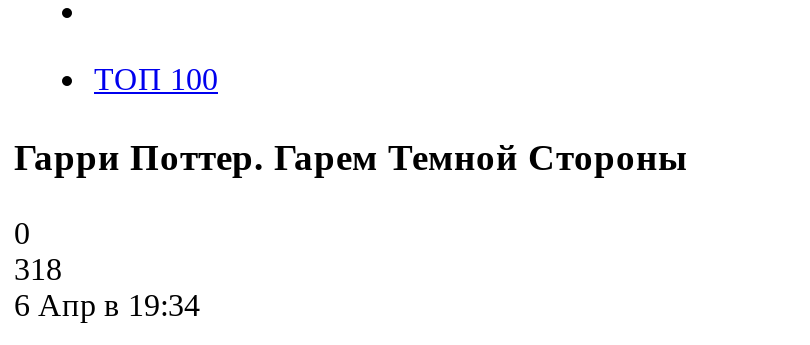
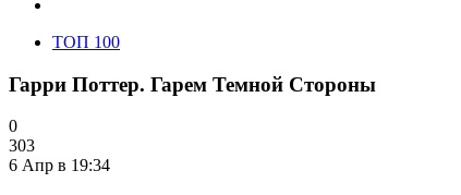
- 318
+ 303
